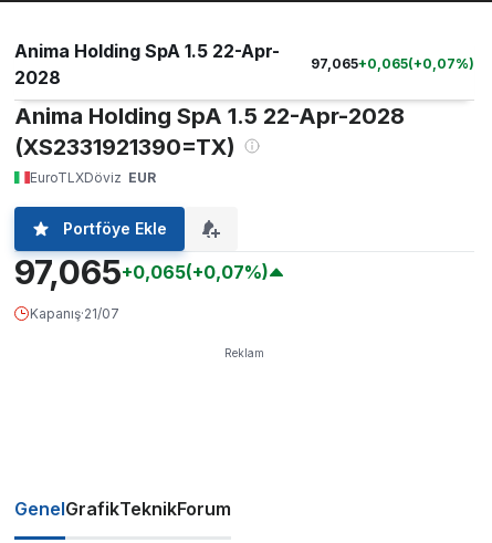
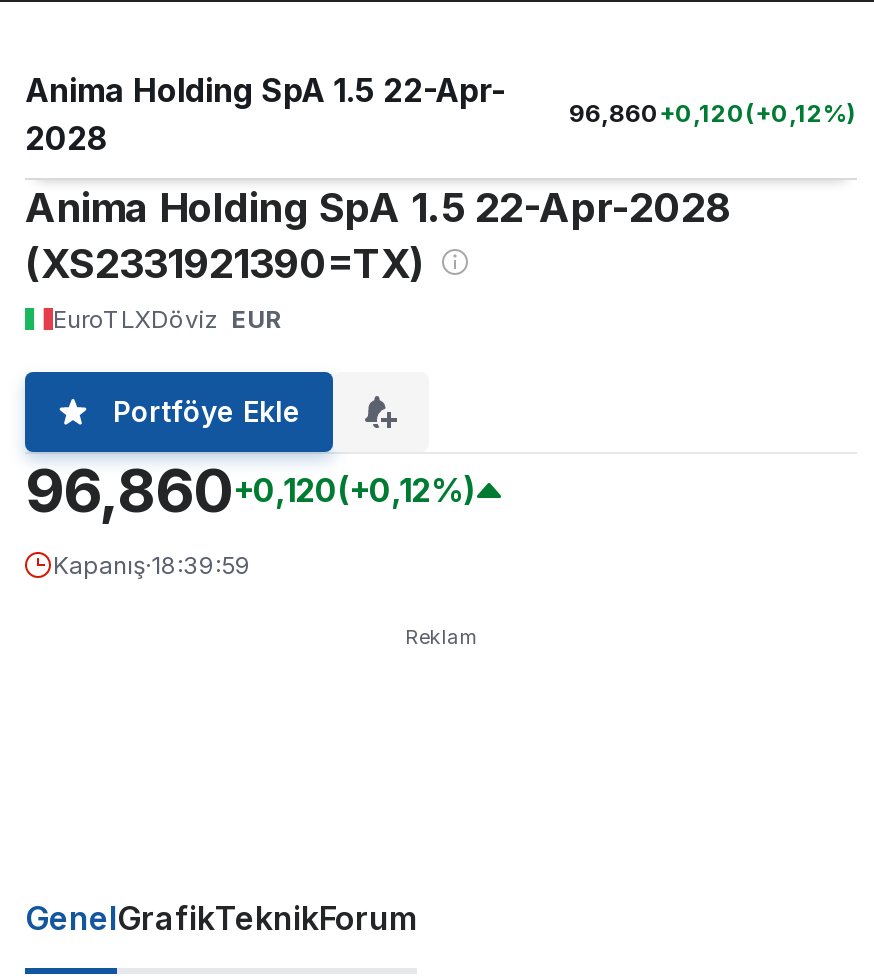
- 97,065+0,065(+0,07%)
+ 96,860+0,120(+0,12%)

- 97,065+0,065(+0,07%)
+ 96,860+0,120(+0,12%)

- Kapanış·21/07
+ Kapanış·18:39:59
